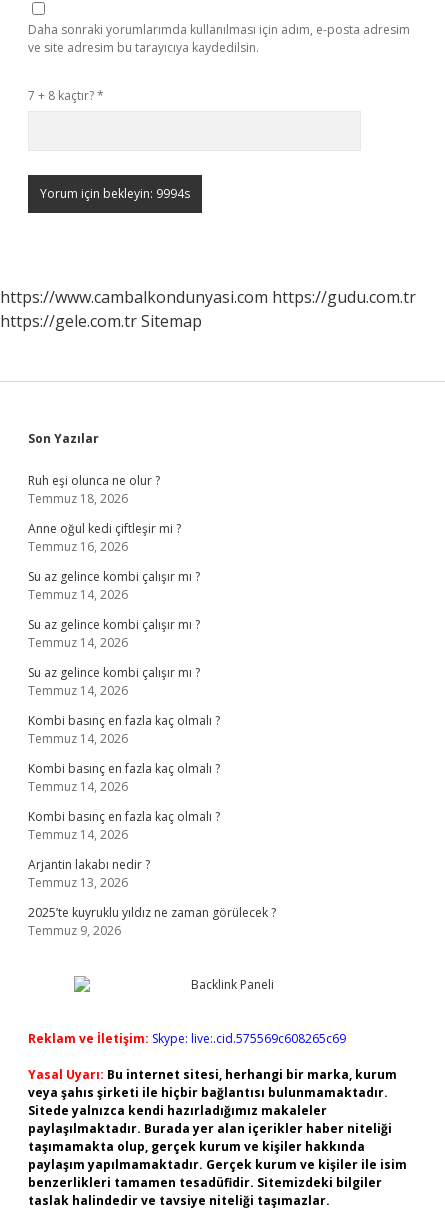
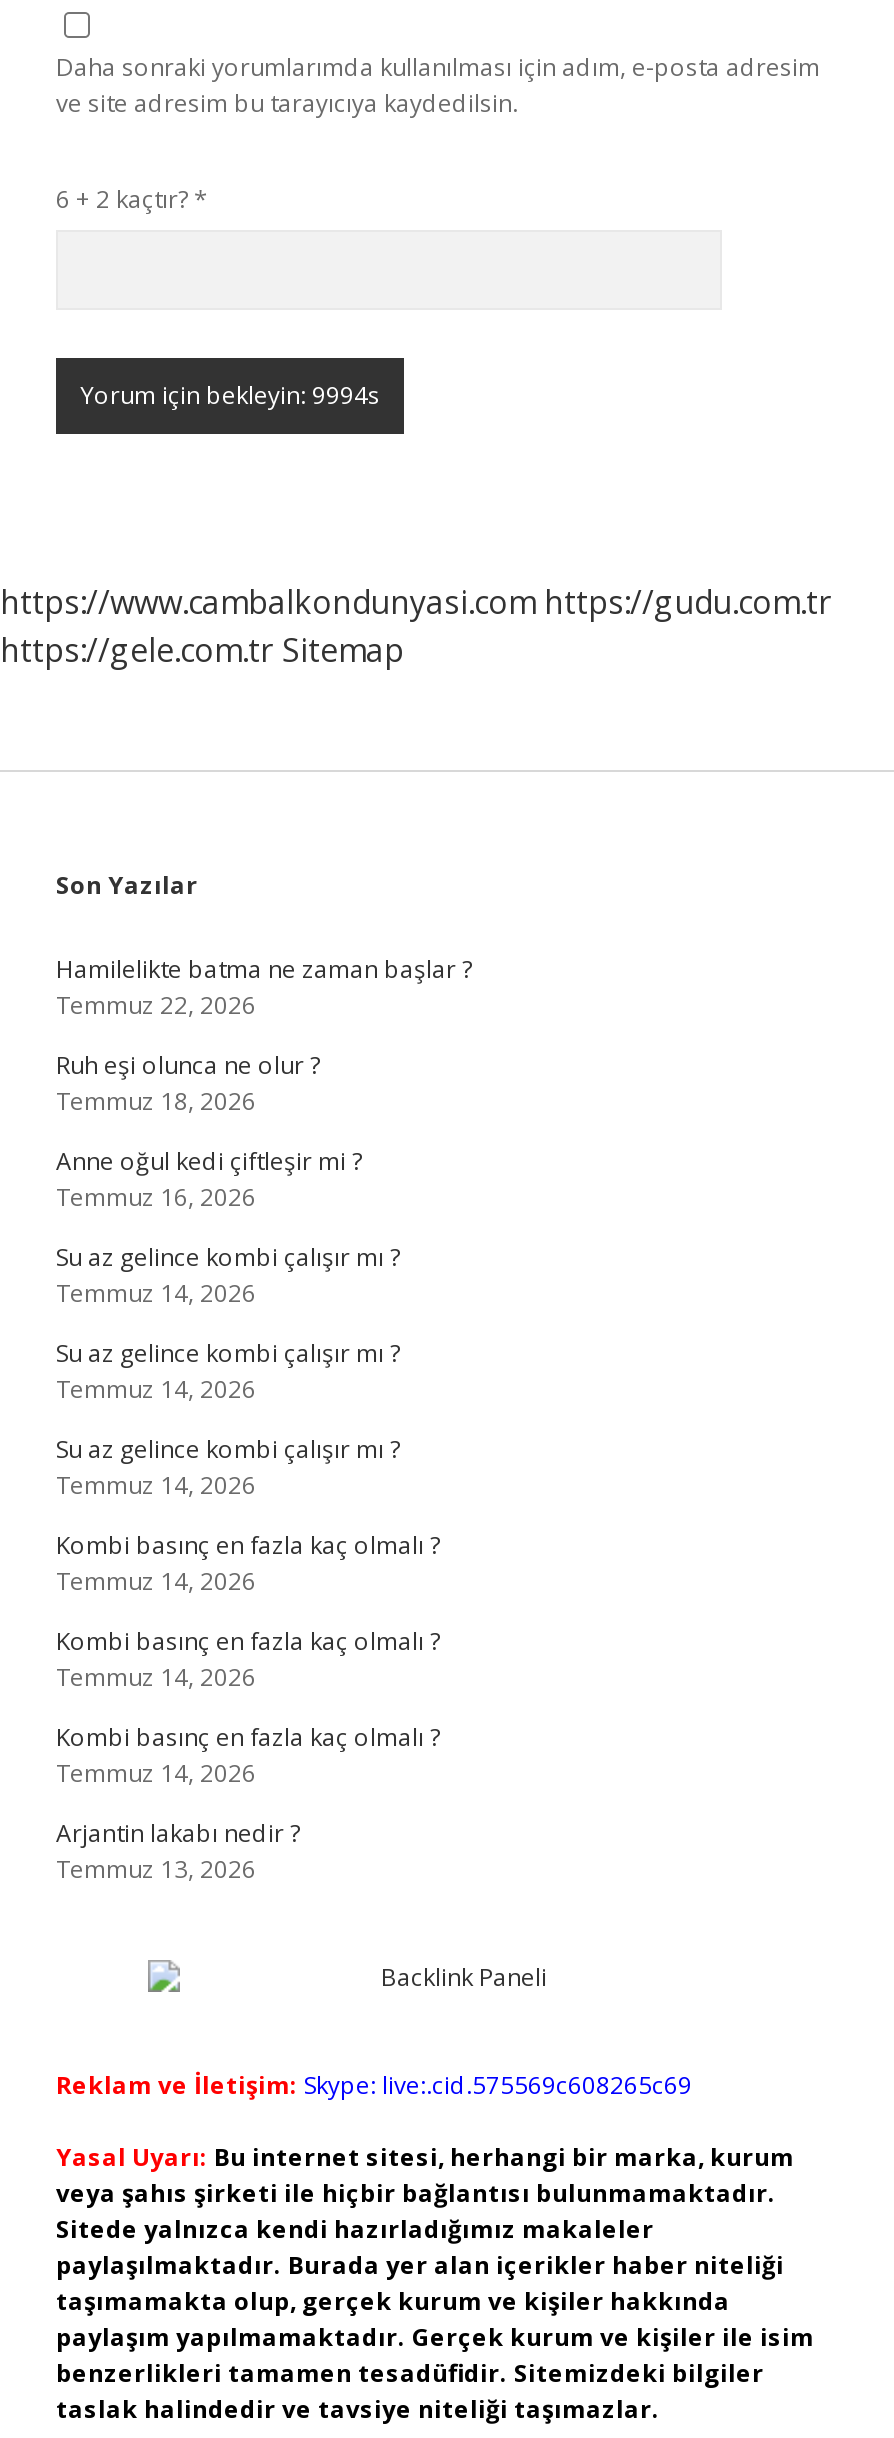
- 7 + 8 kaçtır? *
+ 6 + 2 kaçtır? *

+ Hamilelikte batma ne zaman başlar ?
+ Temmuz 22, 2026

moved down: Ruh eşi olunca ne olur ? | Temmuz 18, 2026 | Anne oğul kedi çiftleşir mi ? | ... | Arjantin lakabı nedir ? | Temmuz 13, 2026

- 2025’te kuyruklu yıldız ne zaman görülecek ?
- Temmuz 9, 2026
